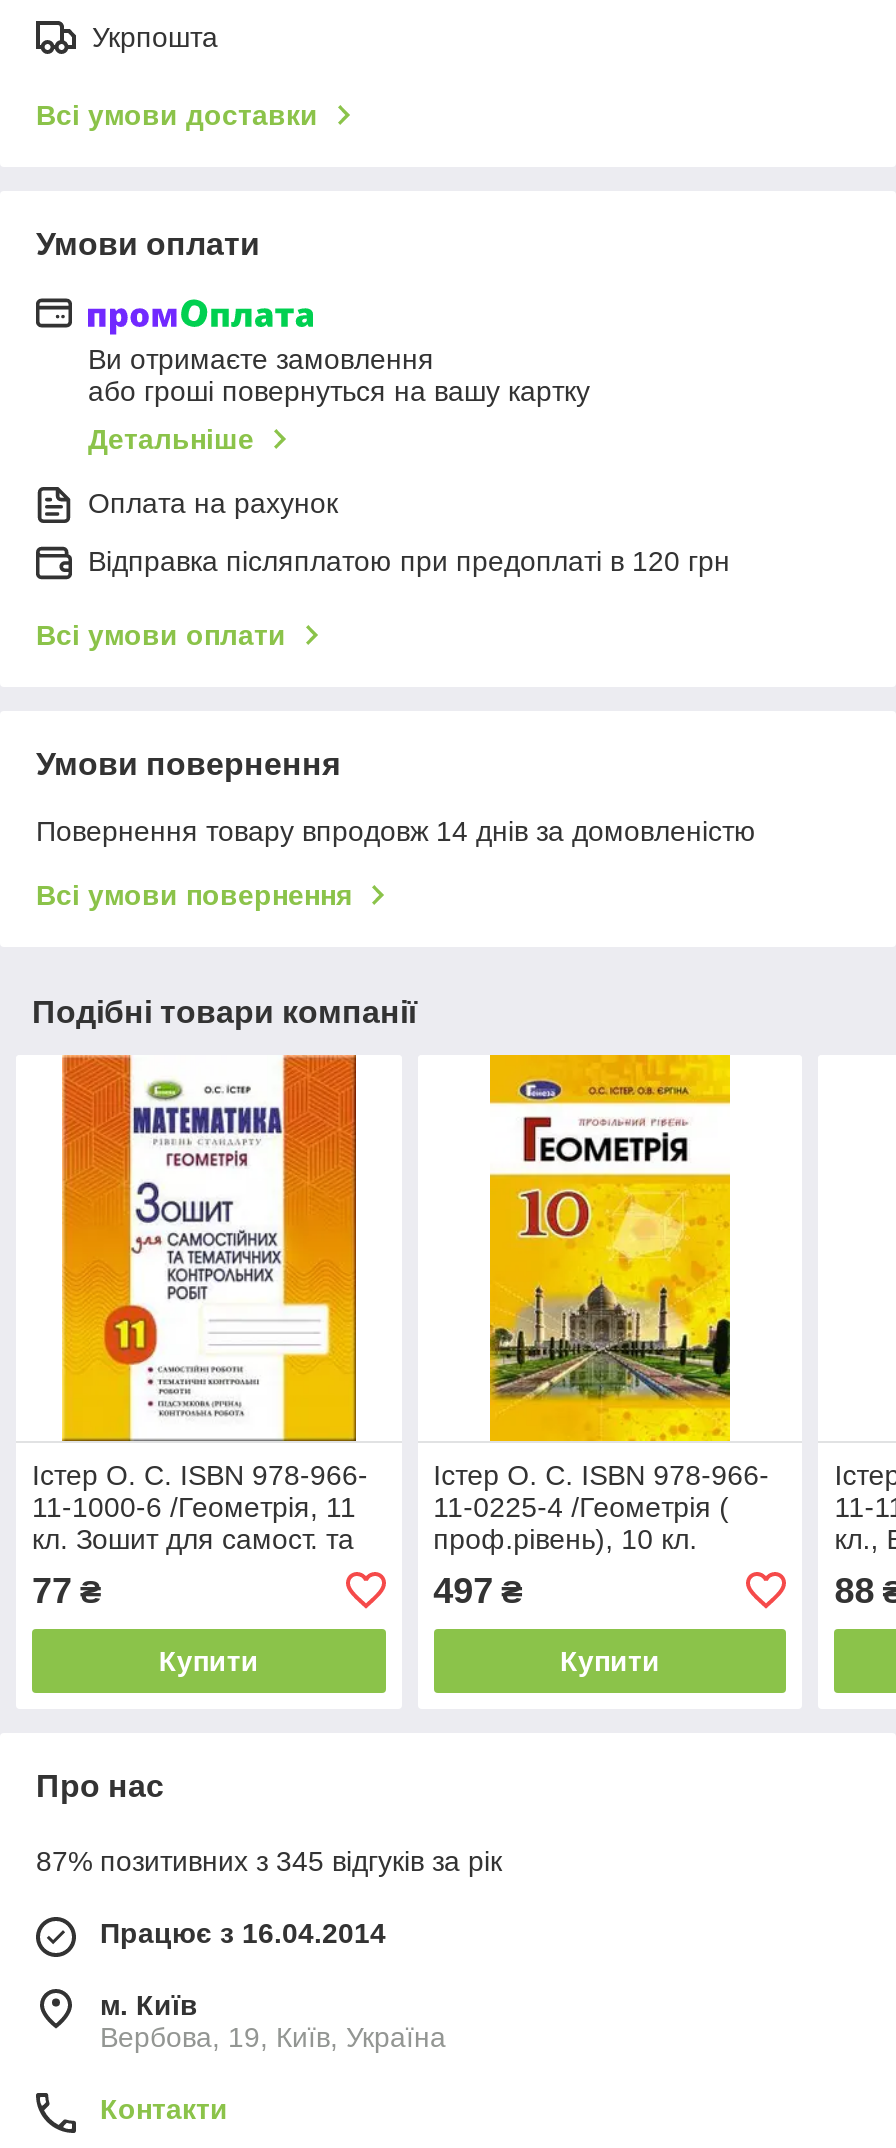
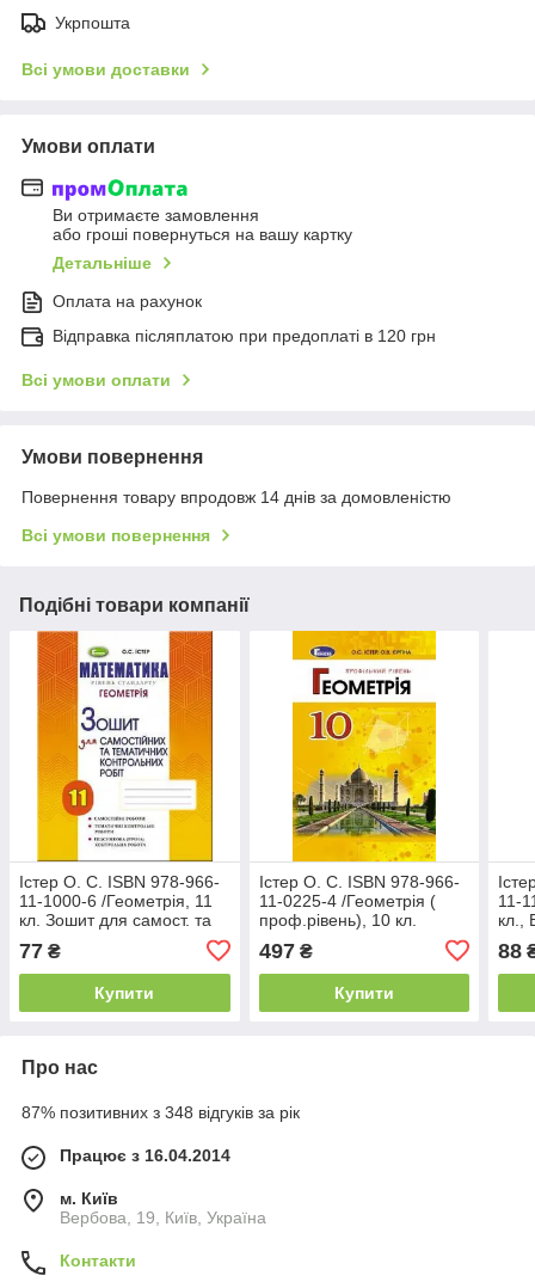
- 87% позитивних з 345 відгуків за рік
+ 87% позитивних з 348 відгуків за рік
